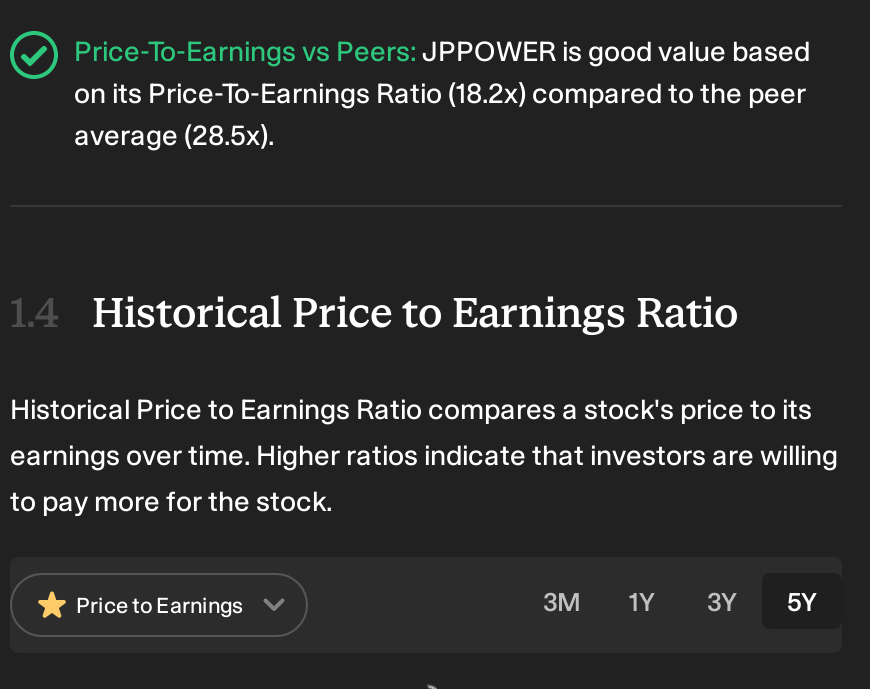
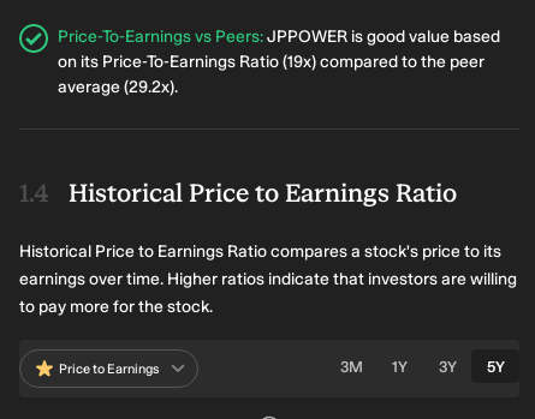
- on its Price-To-Earnings Ratio (18.2x) compared to the peer
+ on its Price-To-Earnings Ratio (19x) compared to the peer

- average (28.5x).
+ average (29.2x).
